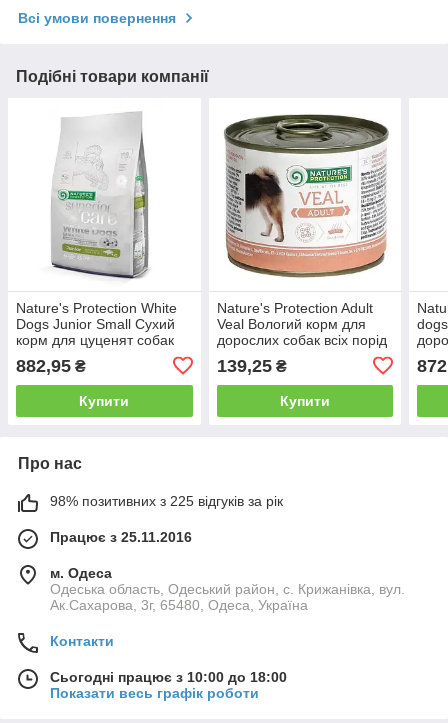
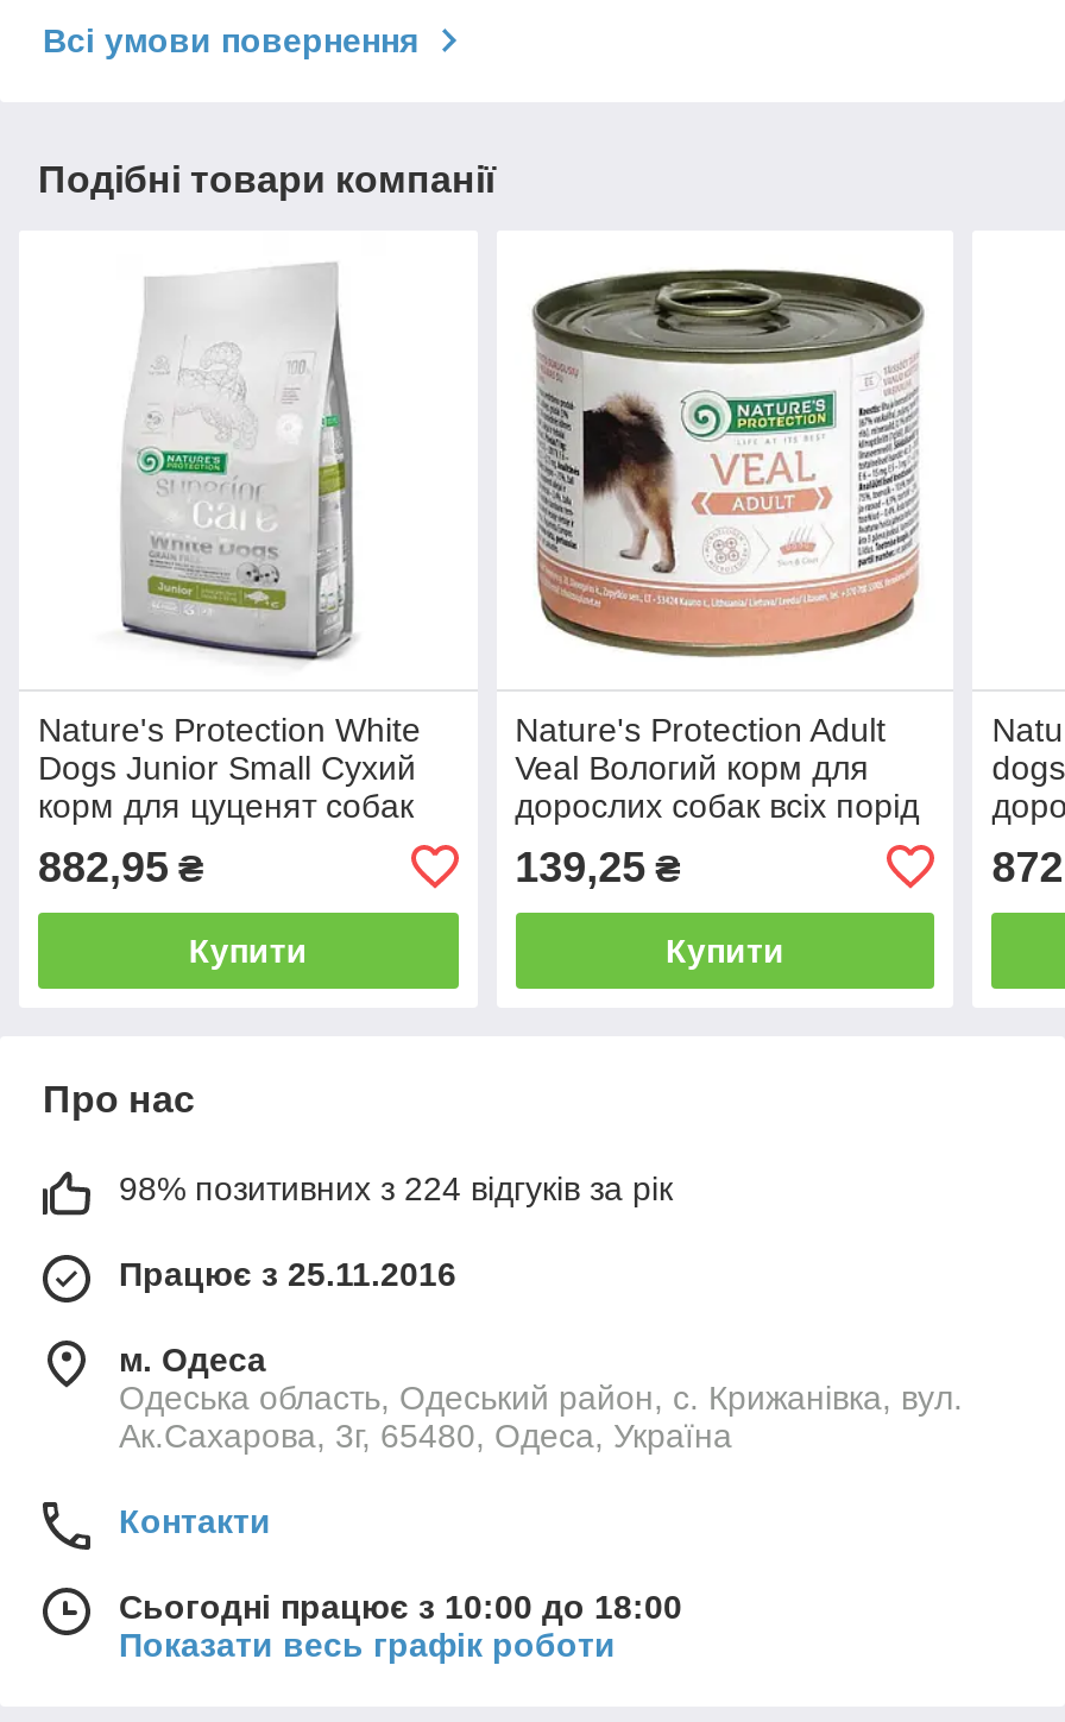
- 98% позитивних з 225 відгуків за рік
+ 98% позитивних з 224 відгуків за рік
